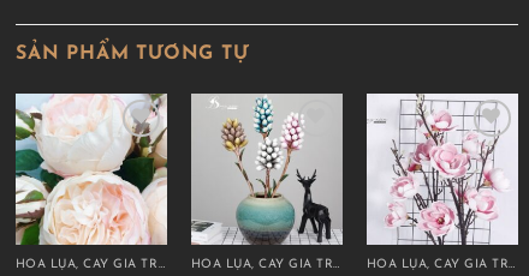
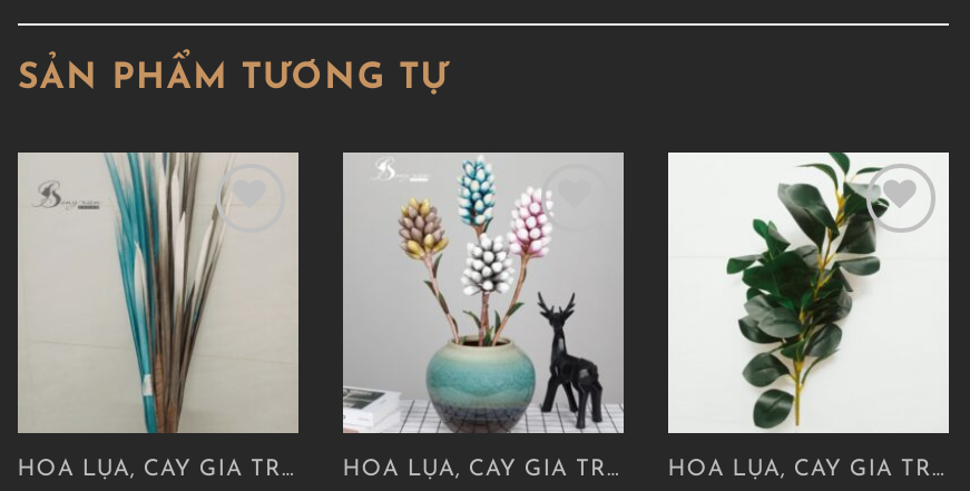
- [image]
+ [image]

- [image]
+ [image]
